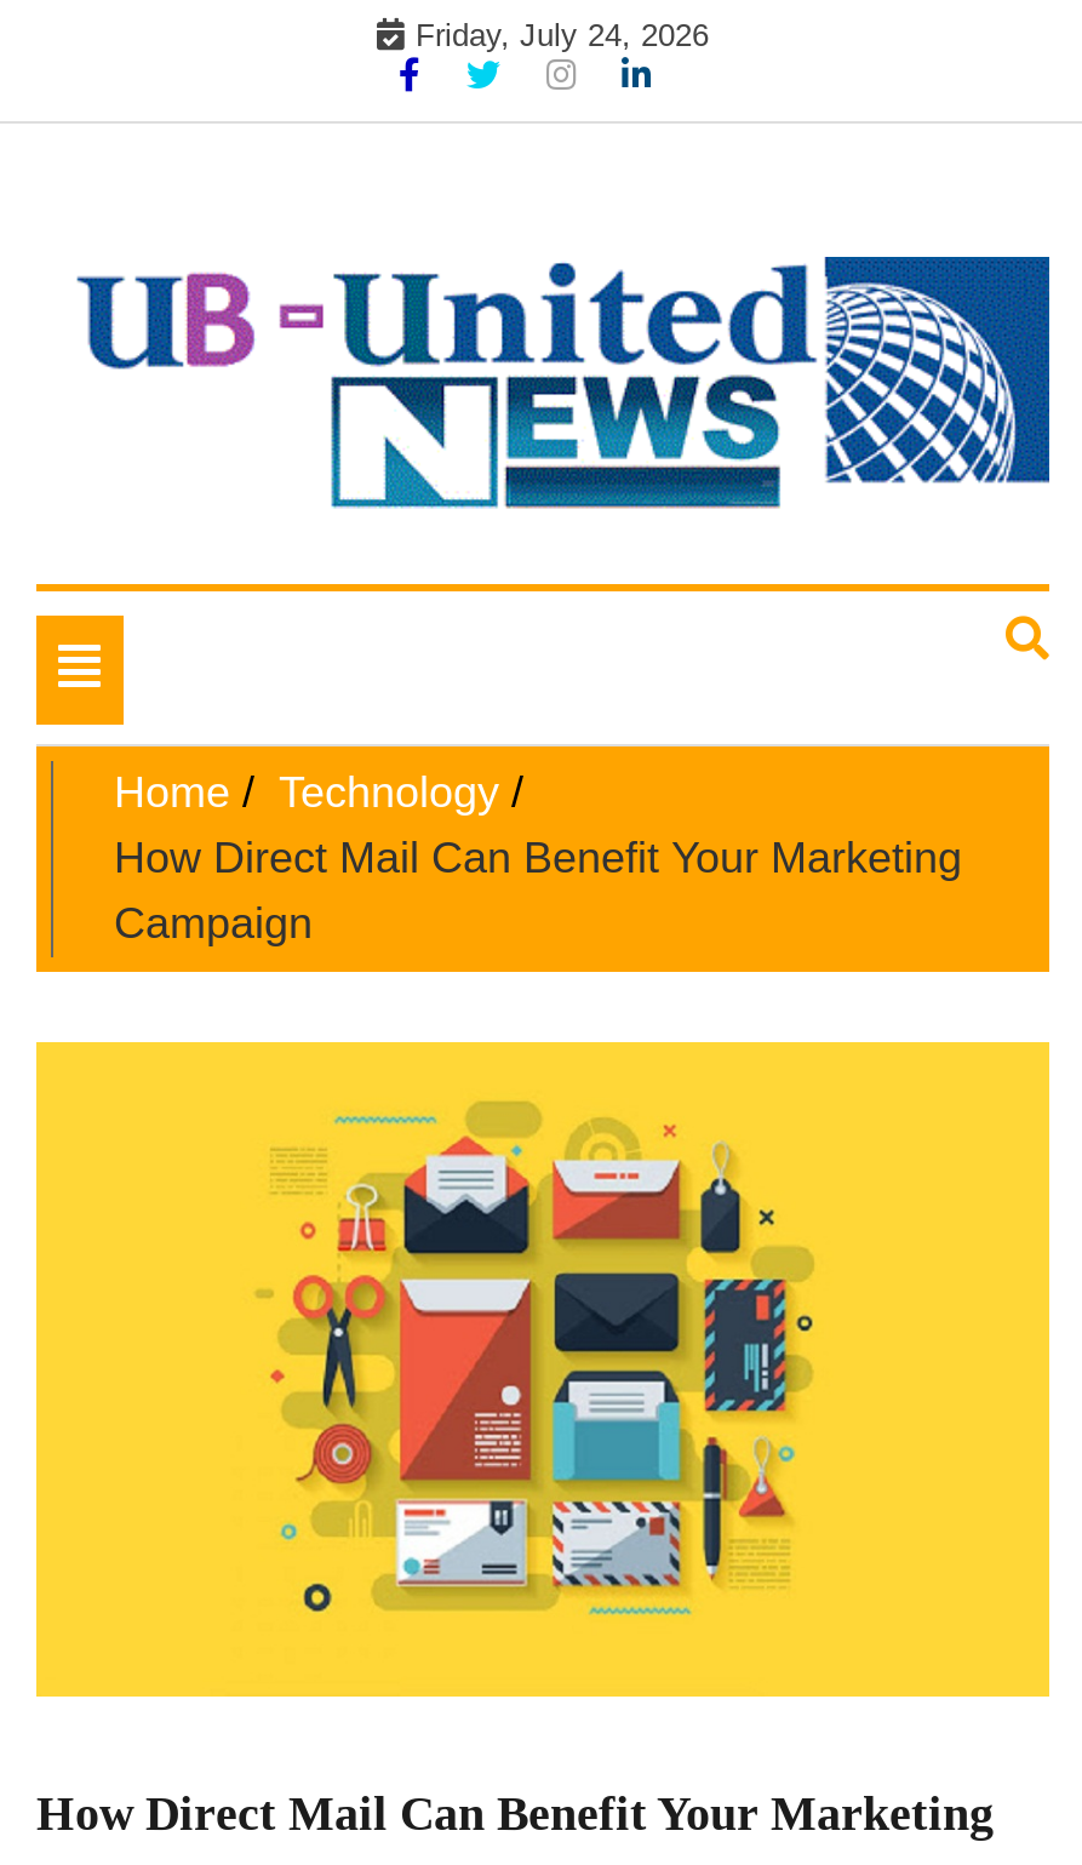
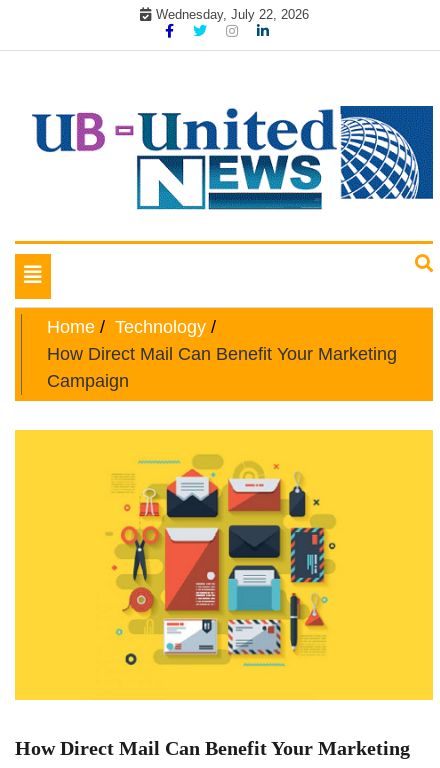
- Friday, July 24, 2026
+ Wednesday, July 22, 2026
